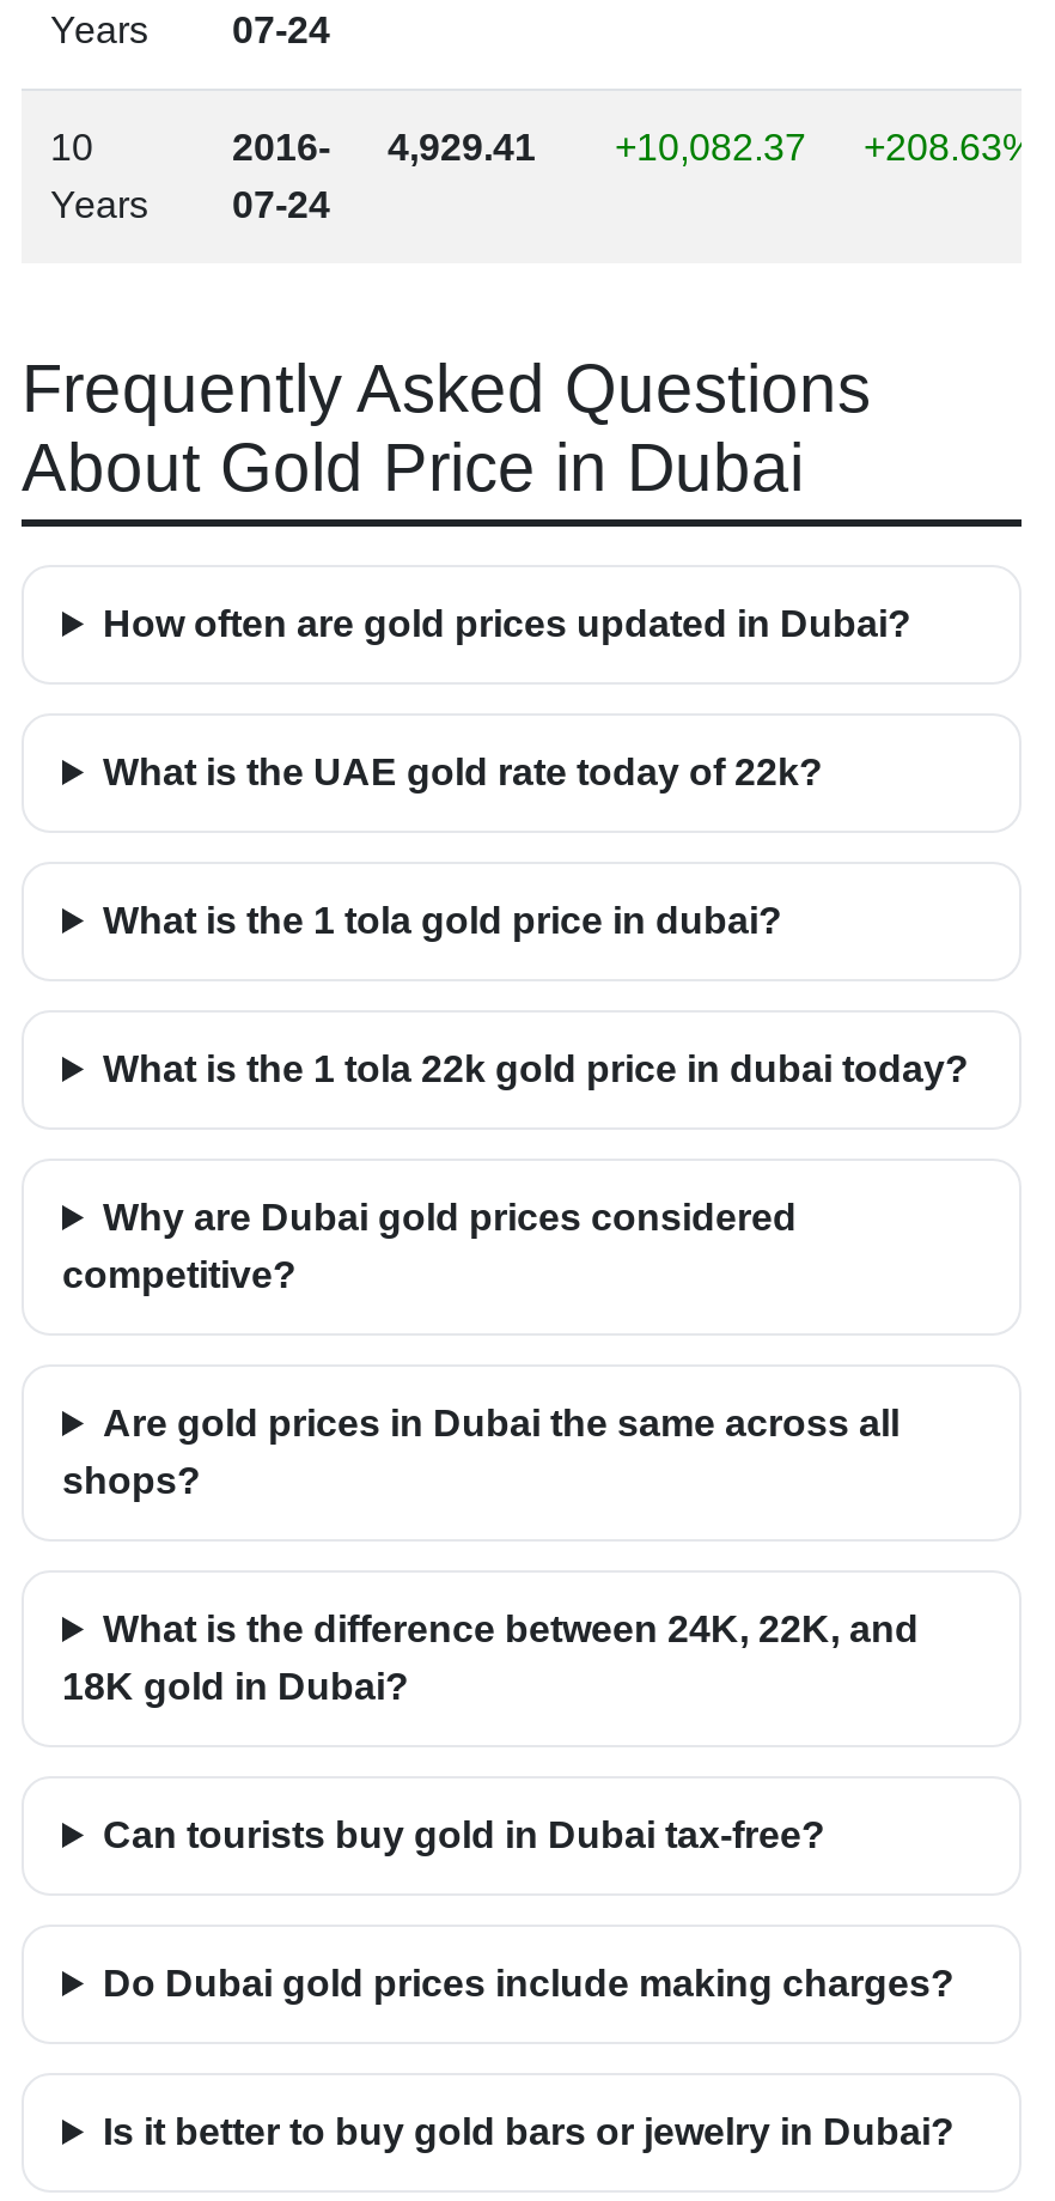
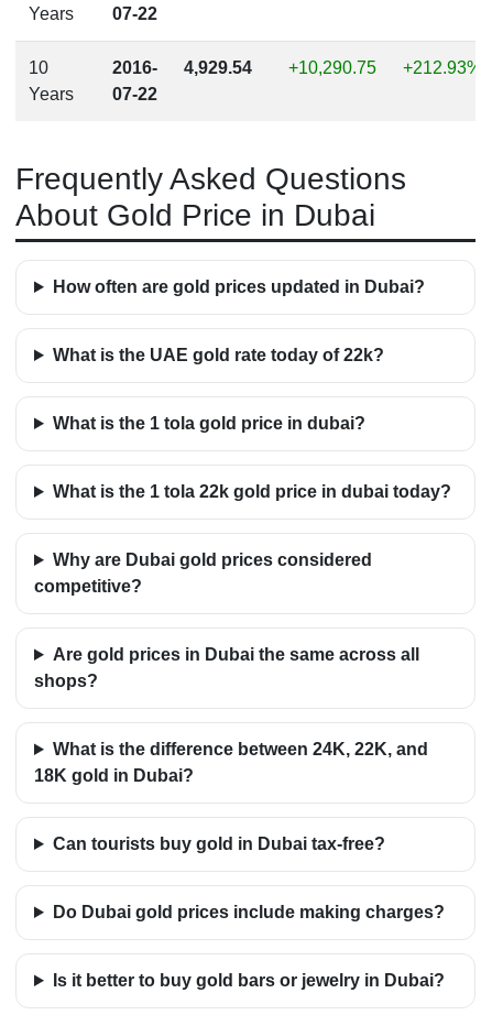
- 07-24
+ 07-22

- 4,929.41
+ 4,929.54

- +10,082.37
+ +10,290.75

- +208.63%
+ +212.93%

- 07-24
+ 07-22
